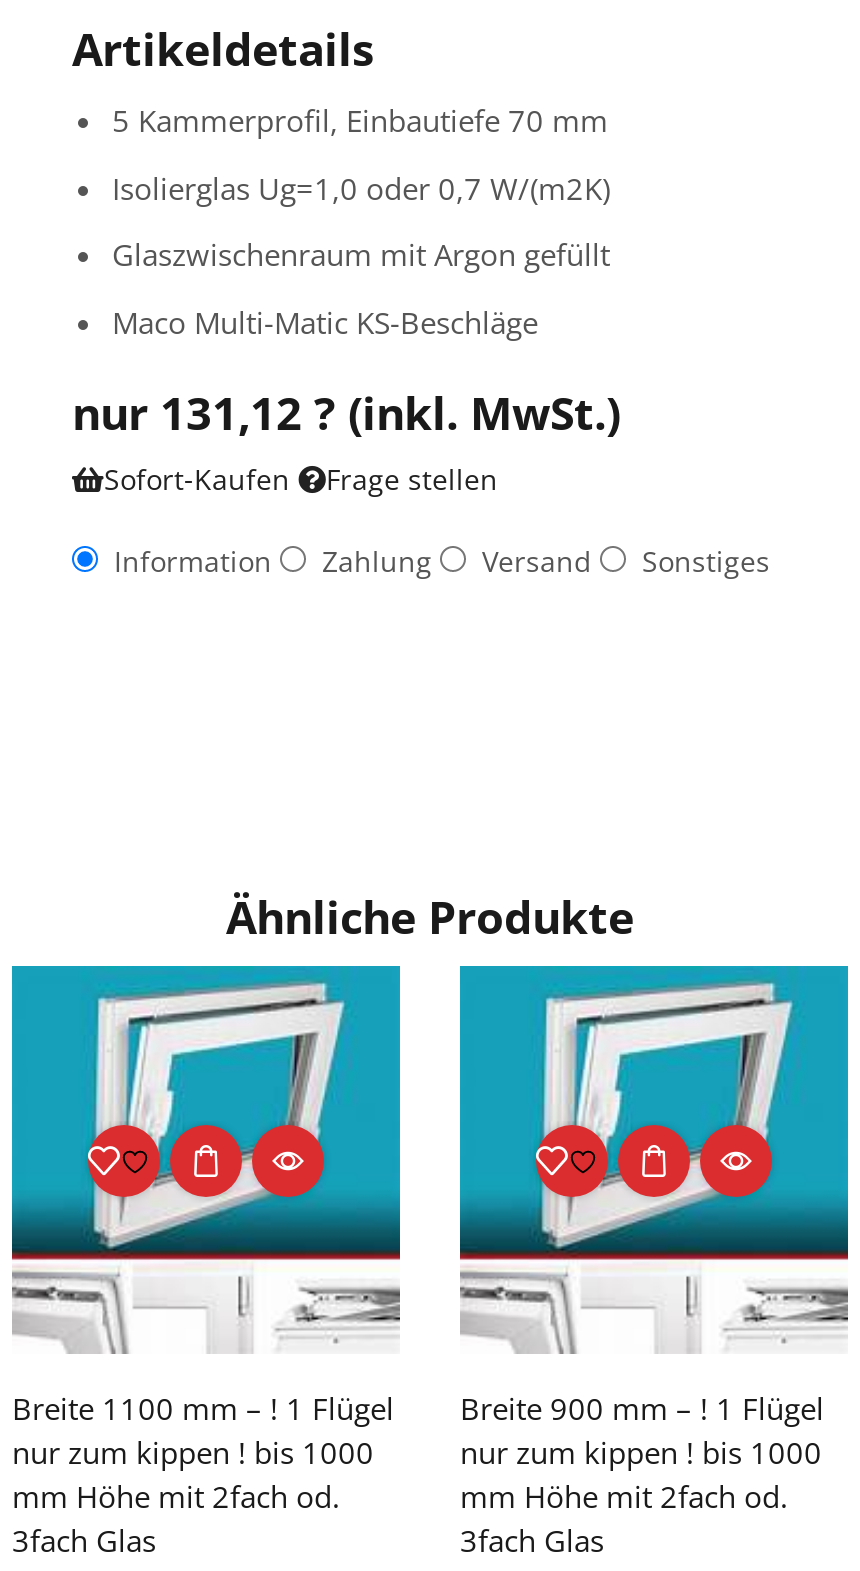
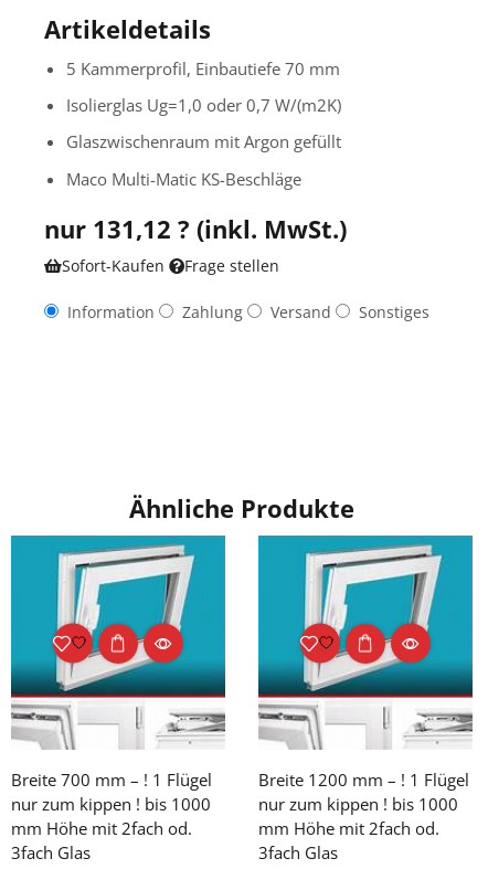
- Breite 1100 mm – ! 1 Flügel
+ Breite 700 mm – ! 1 Flügel

- Breite 900 mm – ! 1 Flügel
+ Breite 1200 mm – ! 1 Flügel
